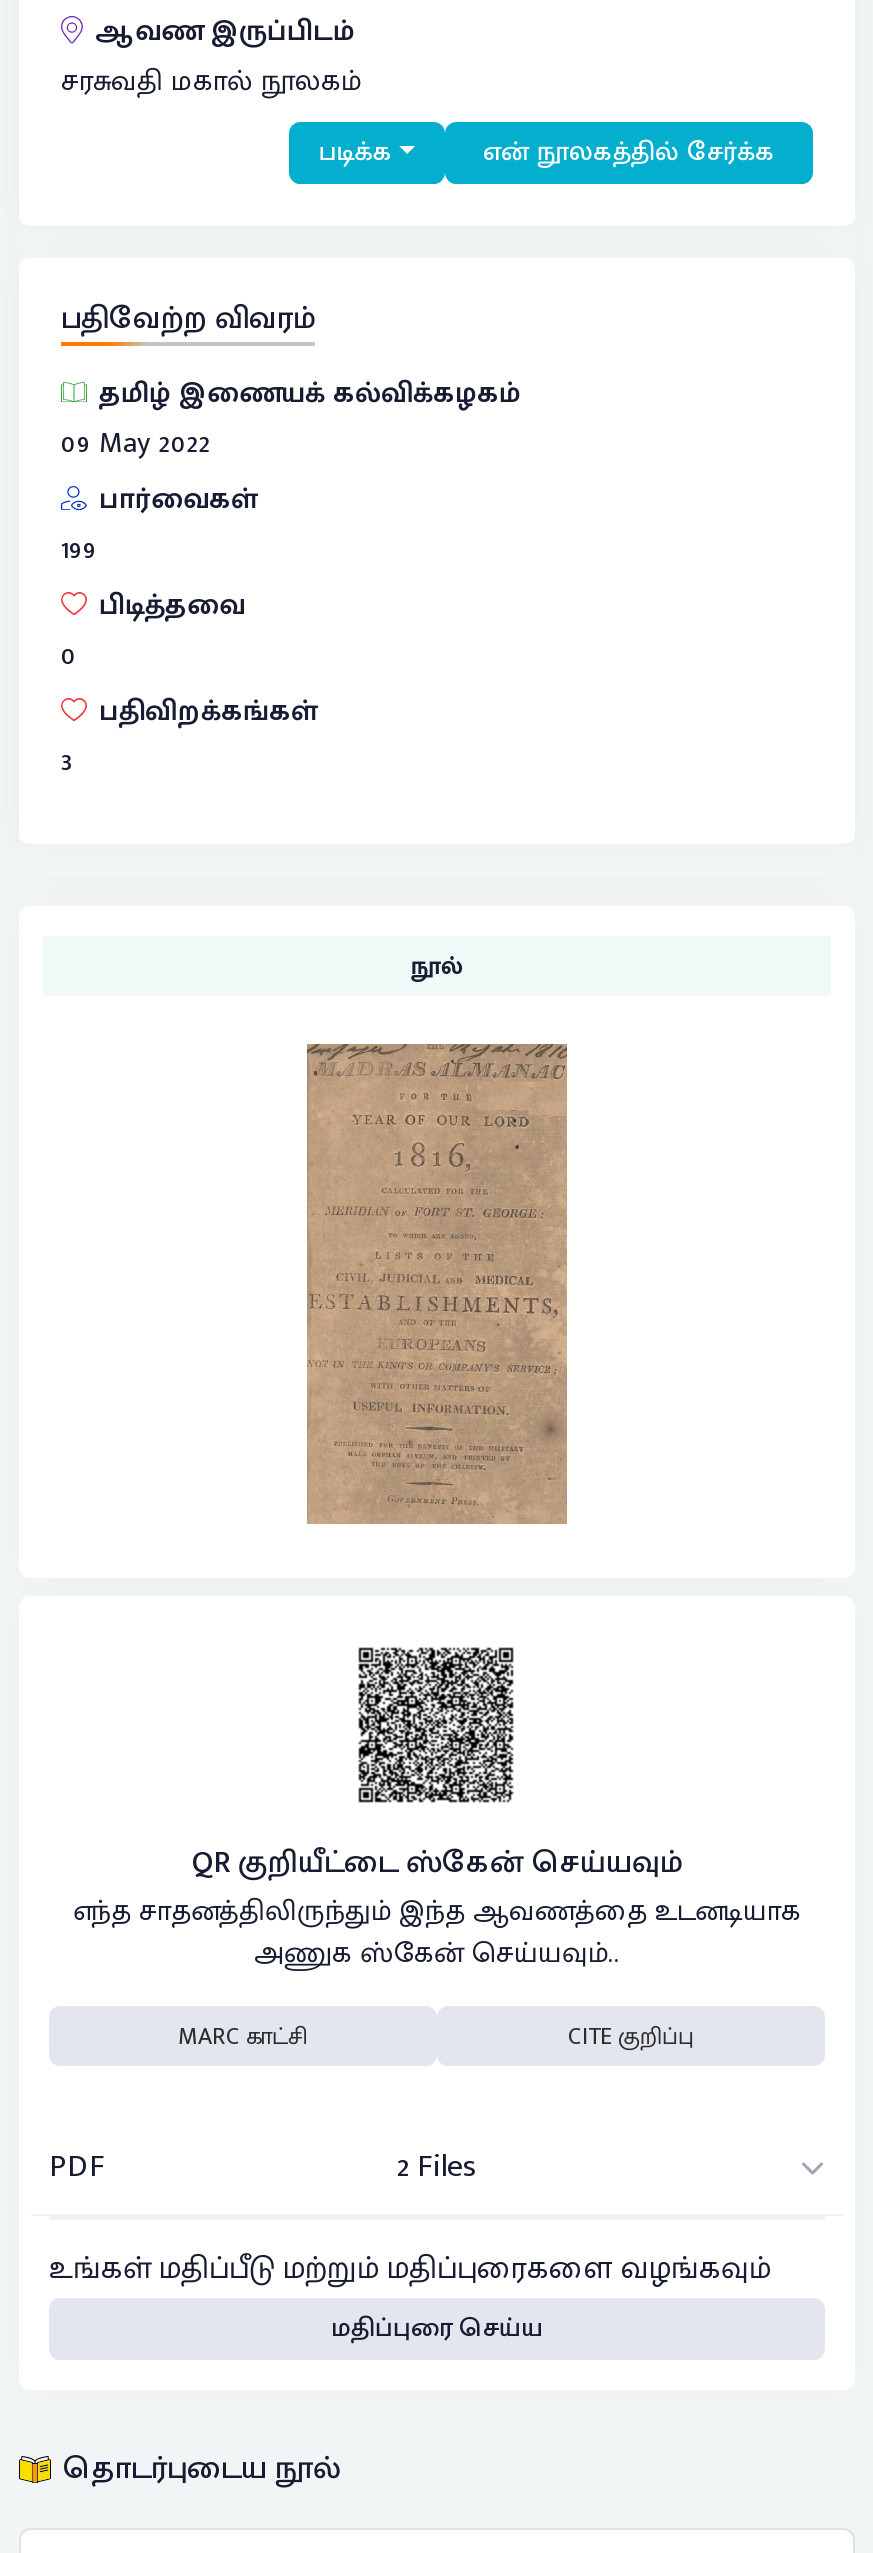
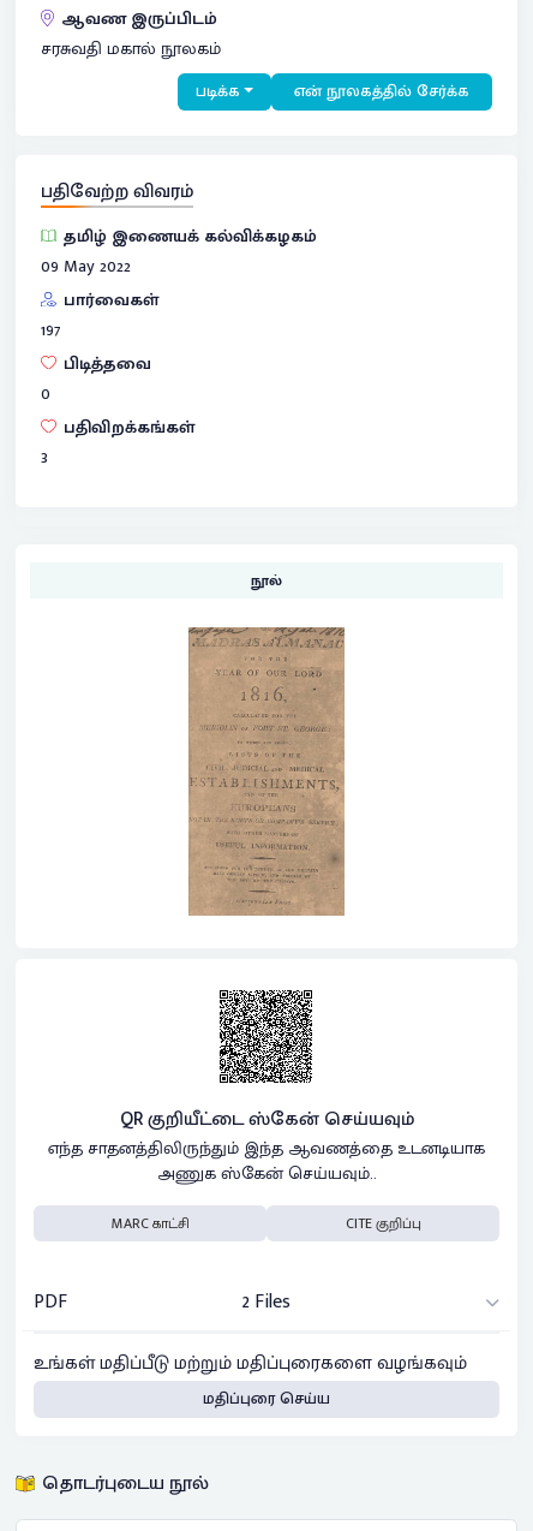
- 199
+ 197
